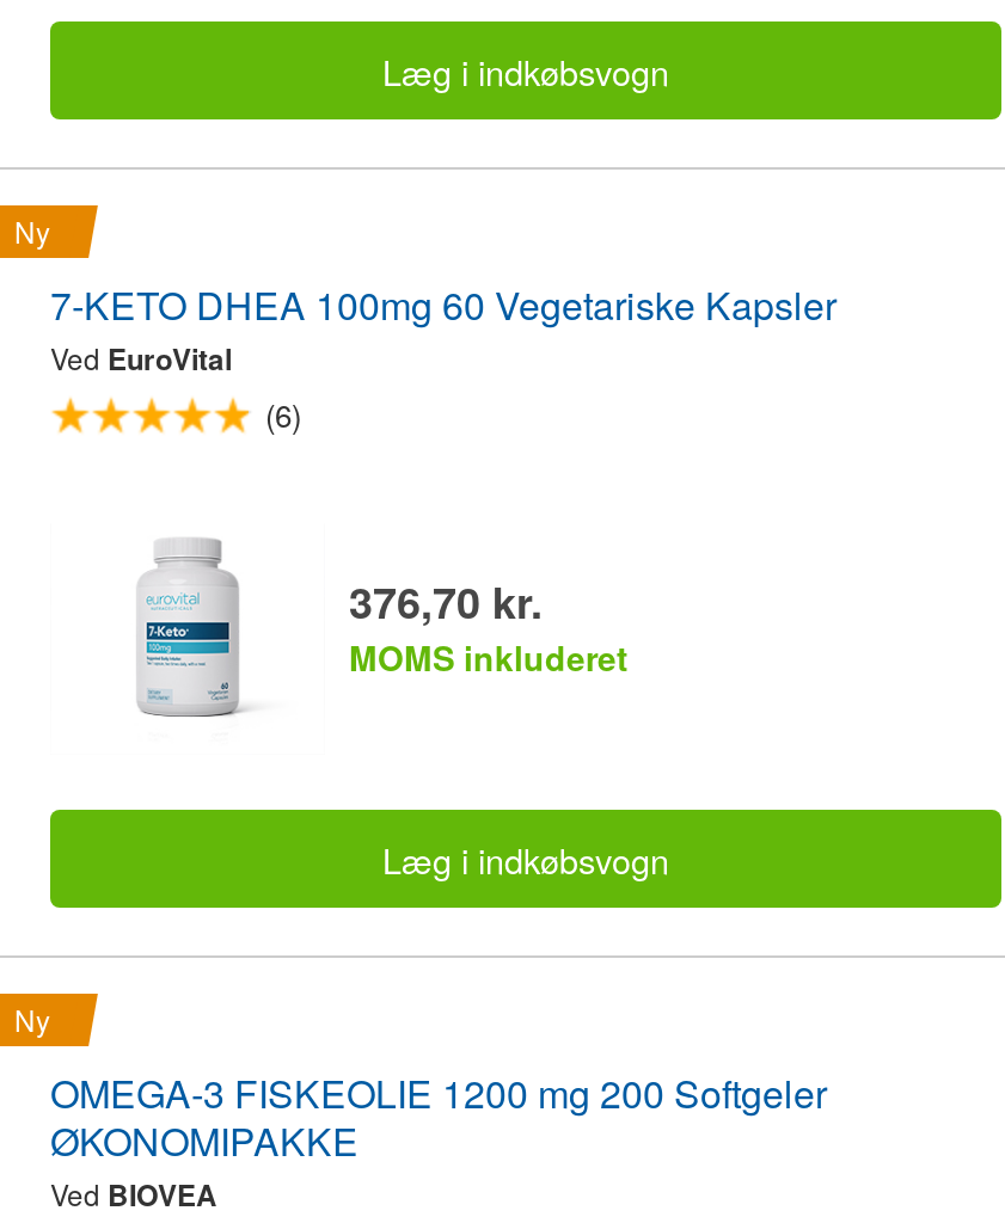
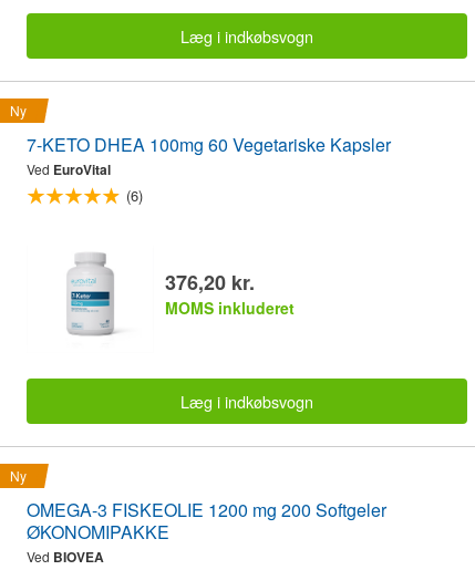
- 376,70 kr.
+ 376,20 kr.
